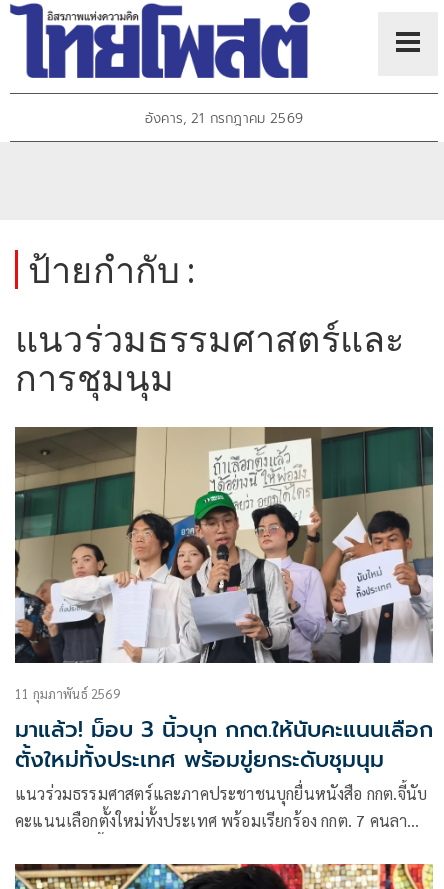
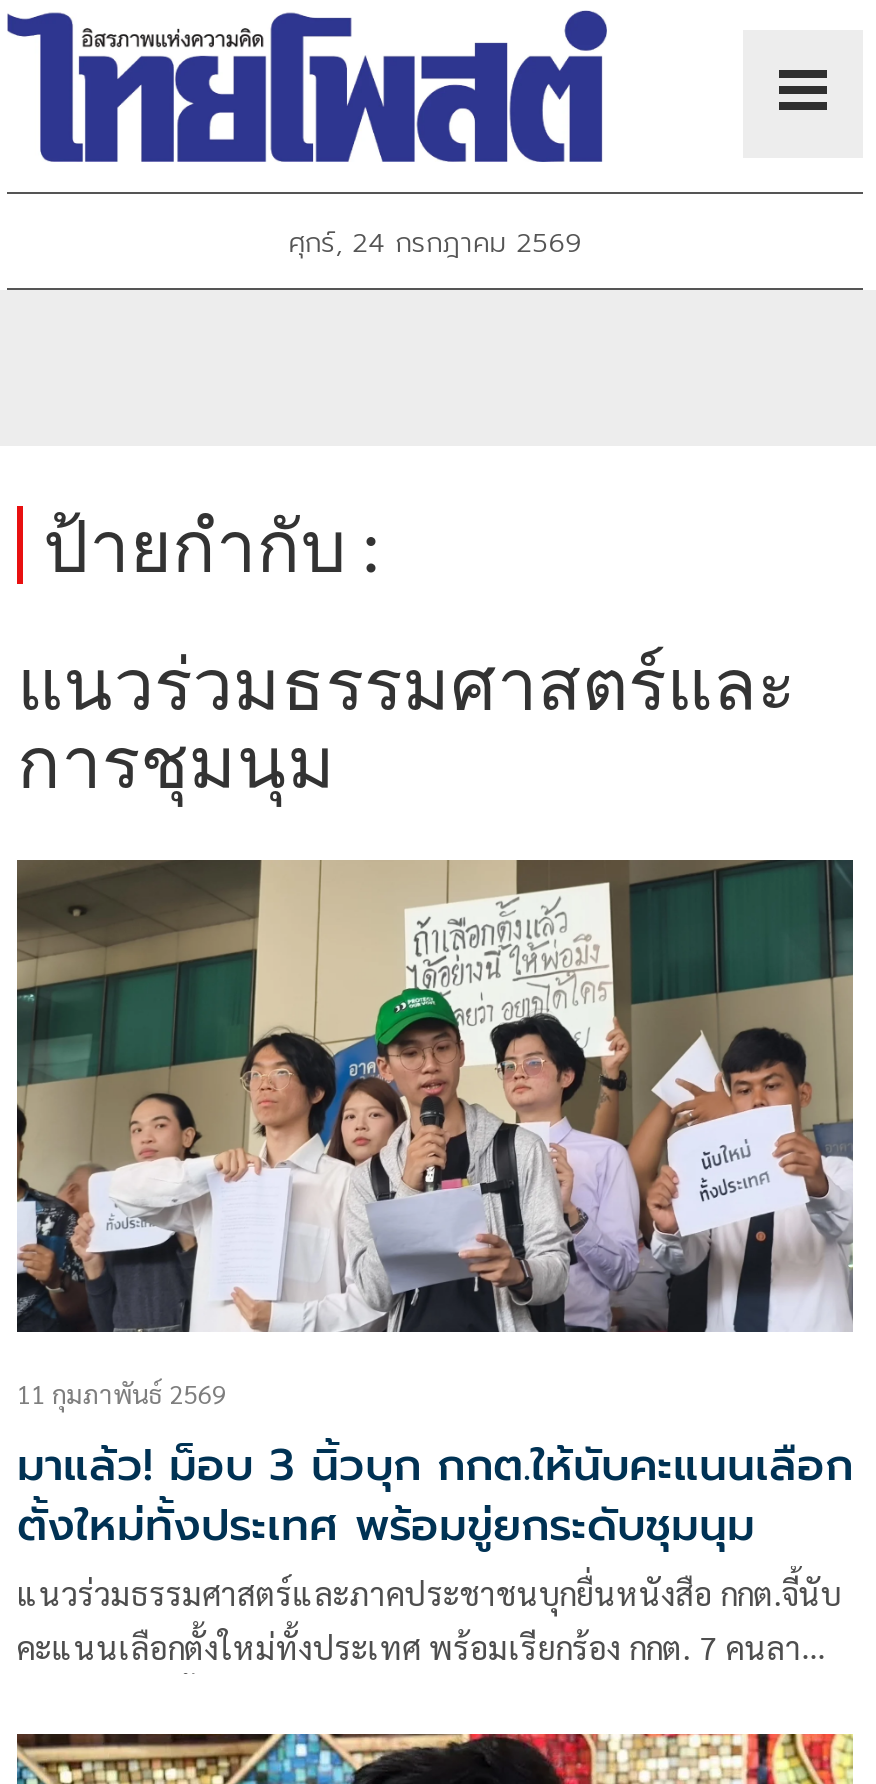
- อังคาร, 21 กรกฎาคม 2569
+ ศุกร์, 24 กรกฎาคม 2569
